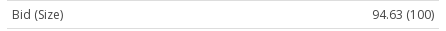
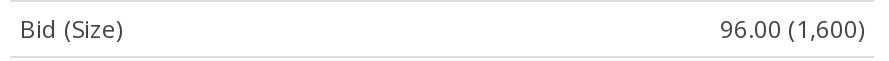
- 94.63 (100)
+ 96.00 (1,600)
